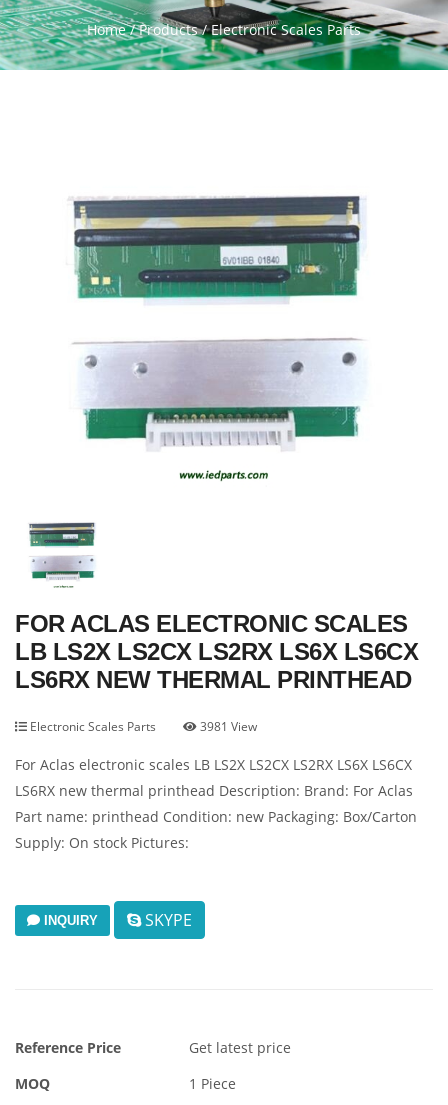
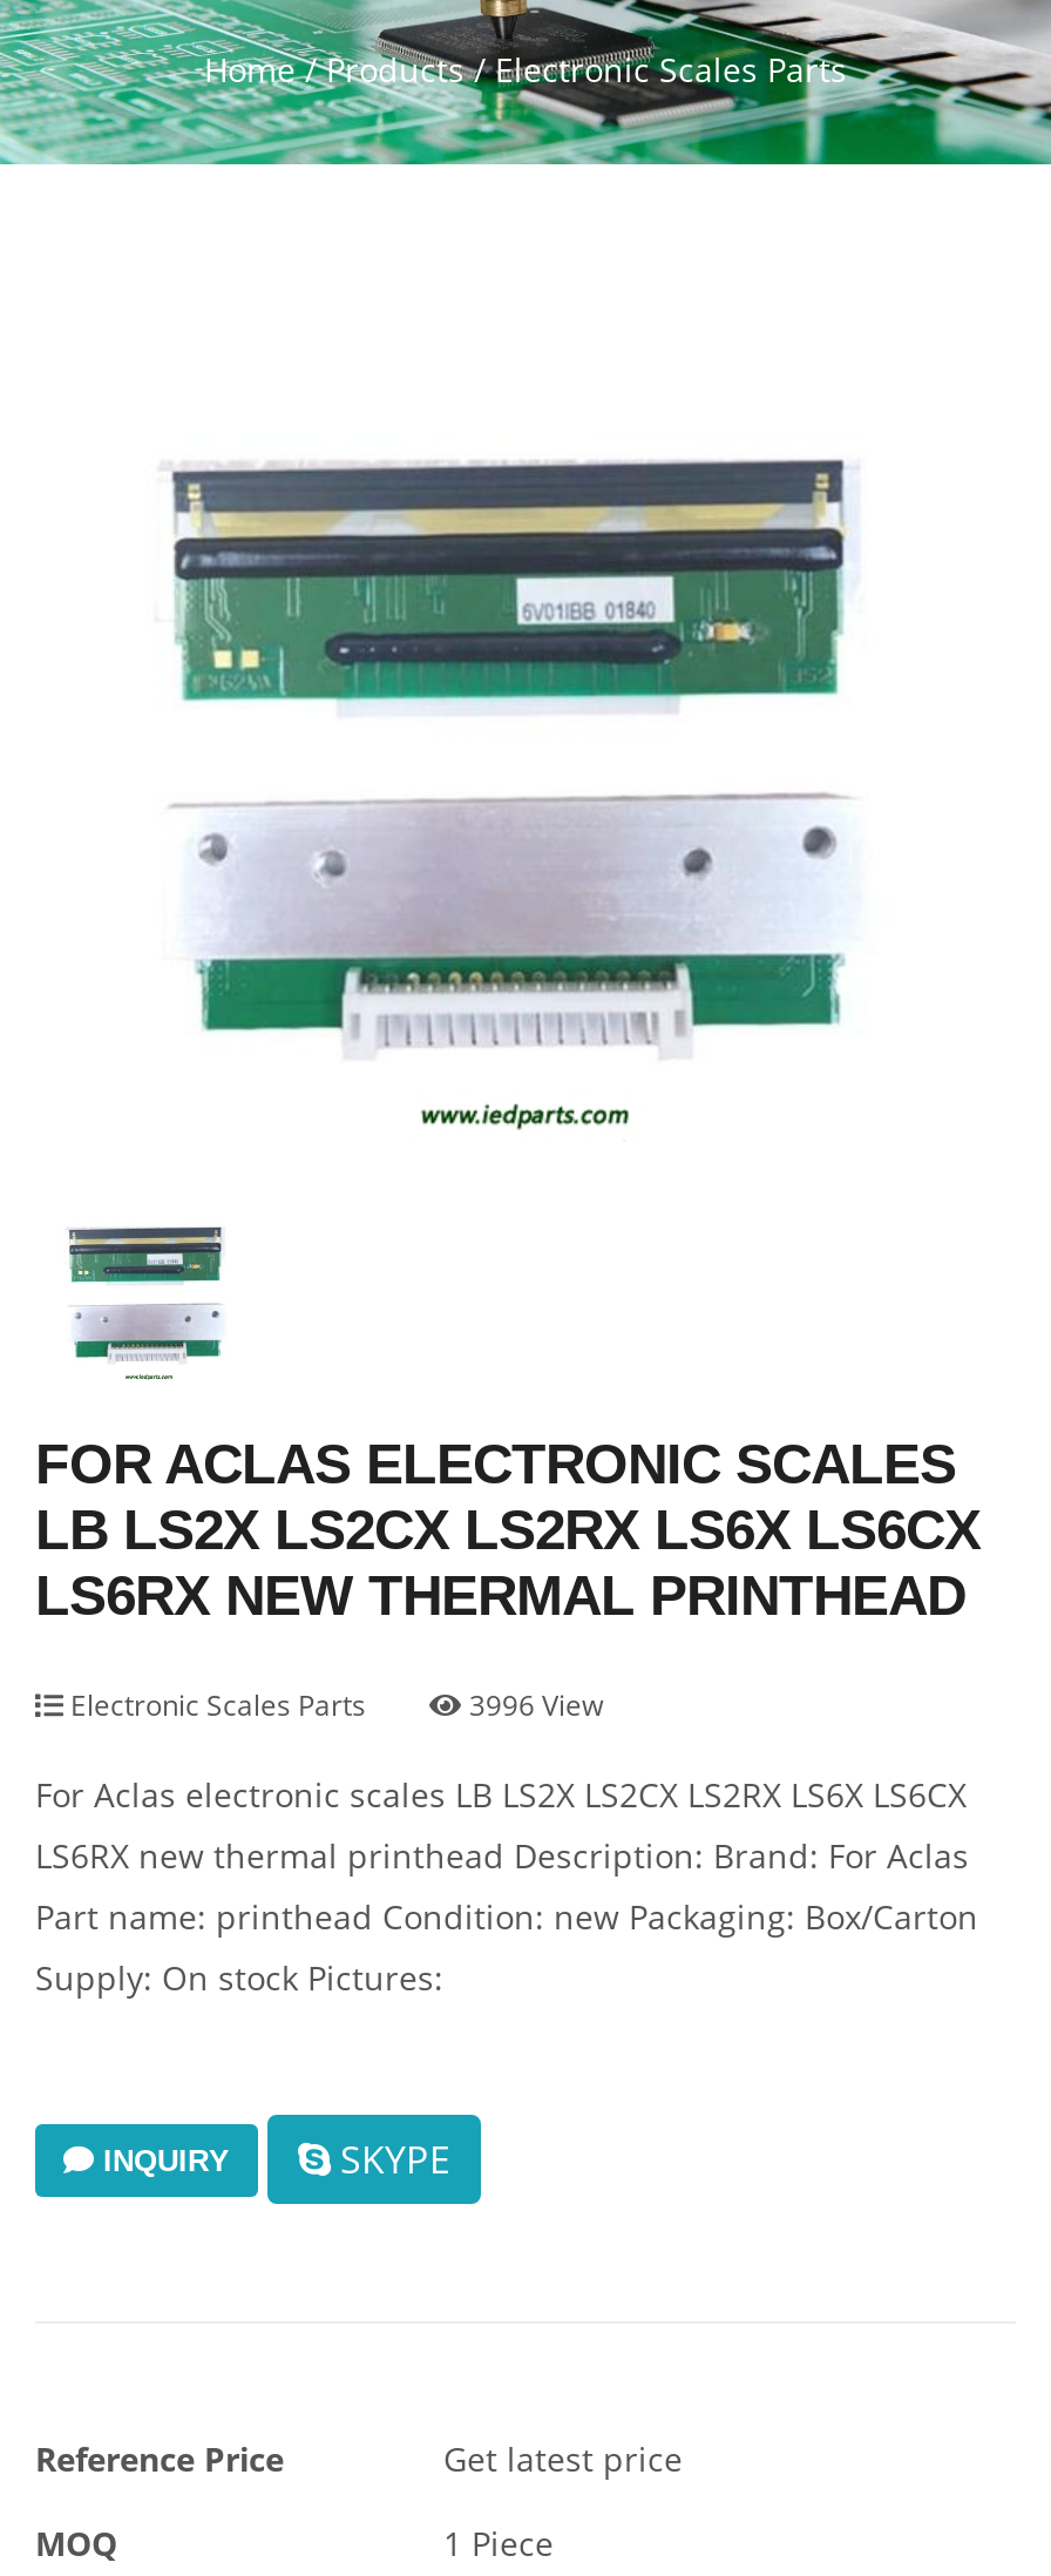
- 3981 View
+ 3996 View
